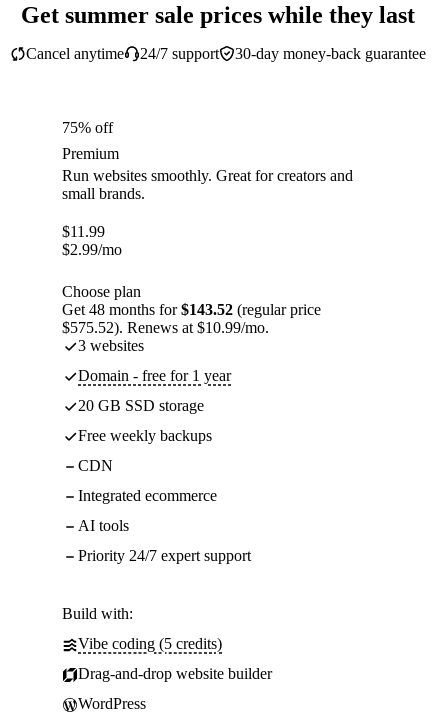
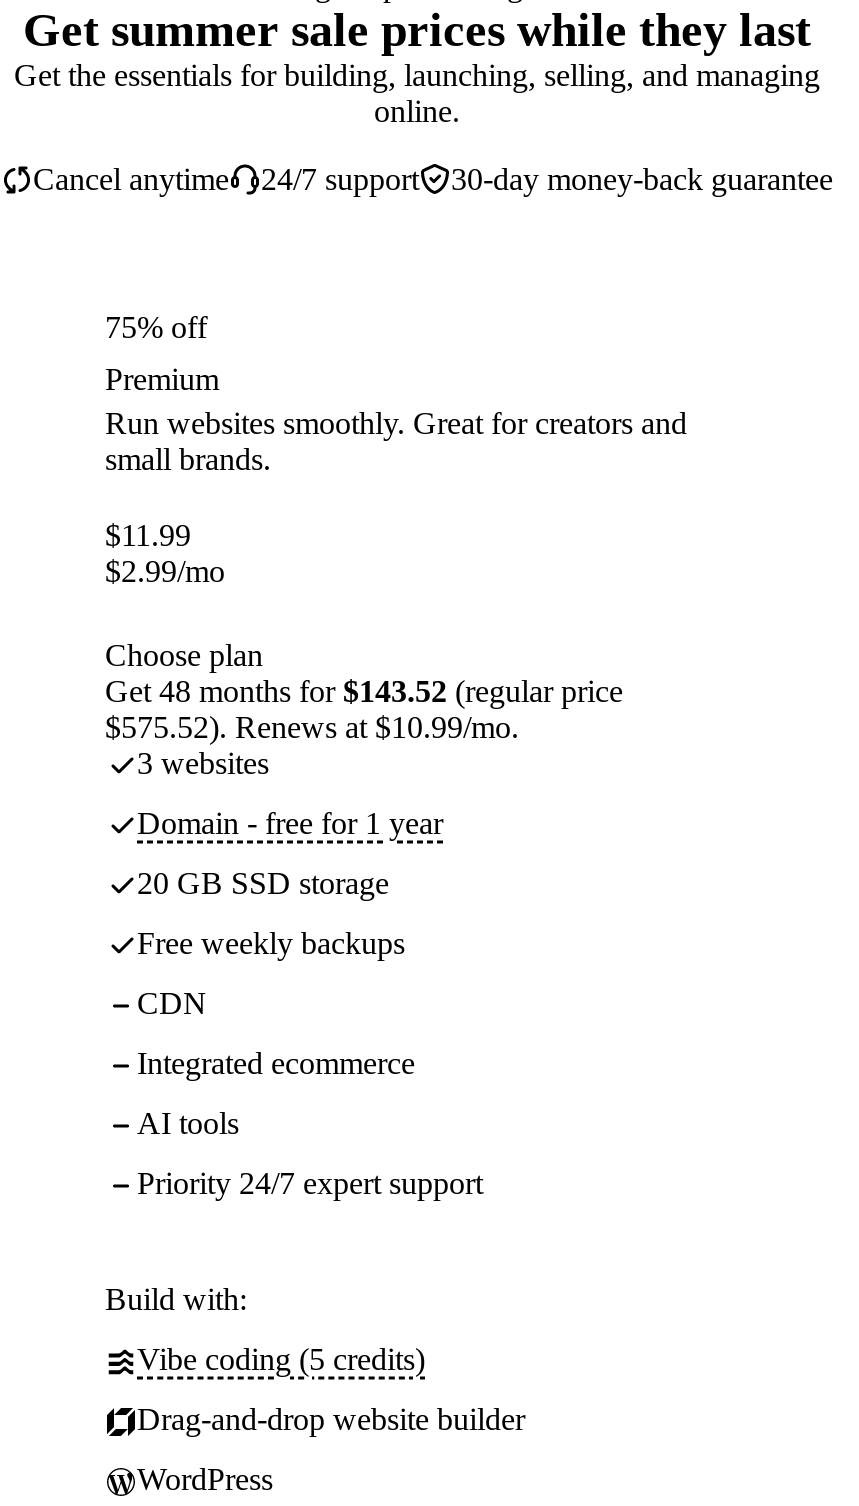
+ Get the essentials for building, launching, selling, and managing
+ online.
